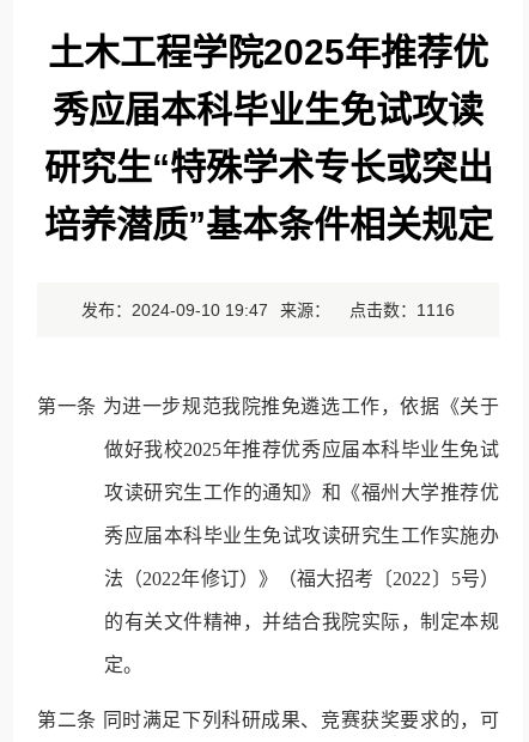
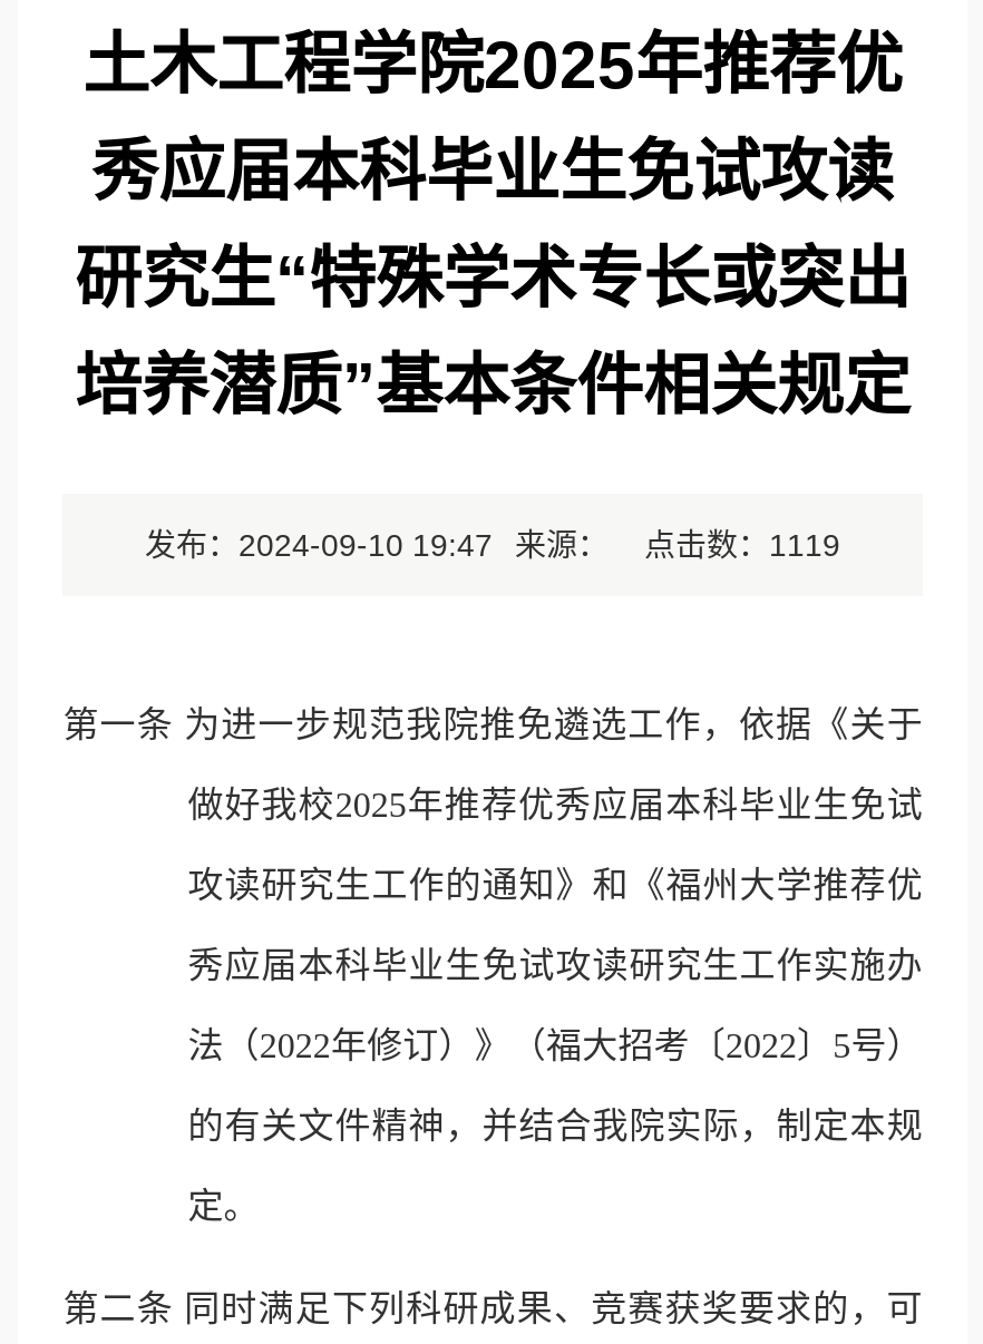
- 发布：2024-09-10 19:47 来源： 点击数：1116
+ 发布：2024-09-10 19:47 来源： 点击数：1119
